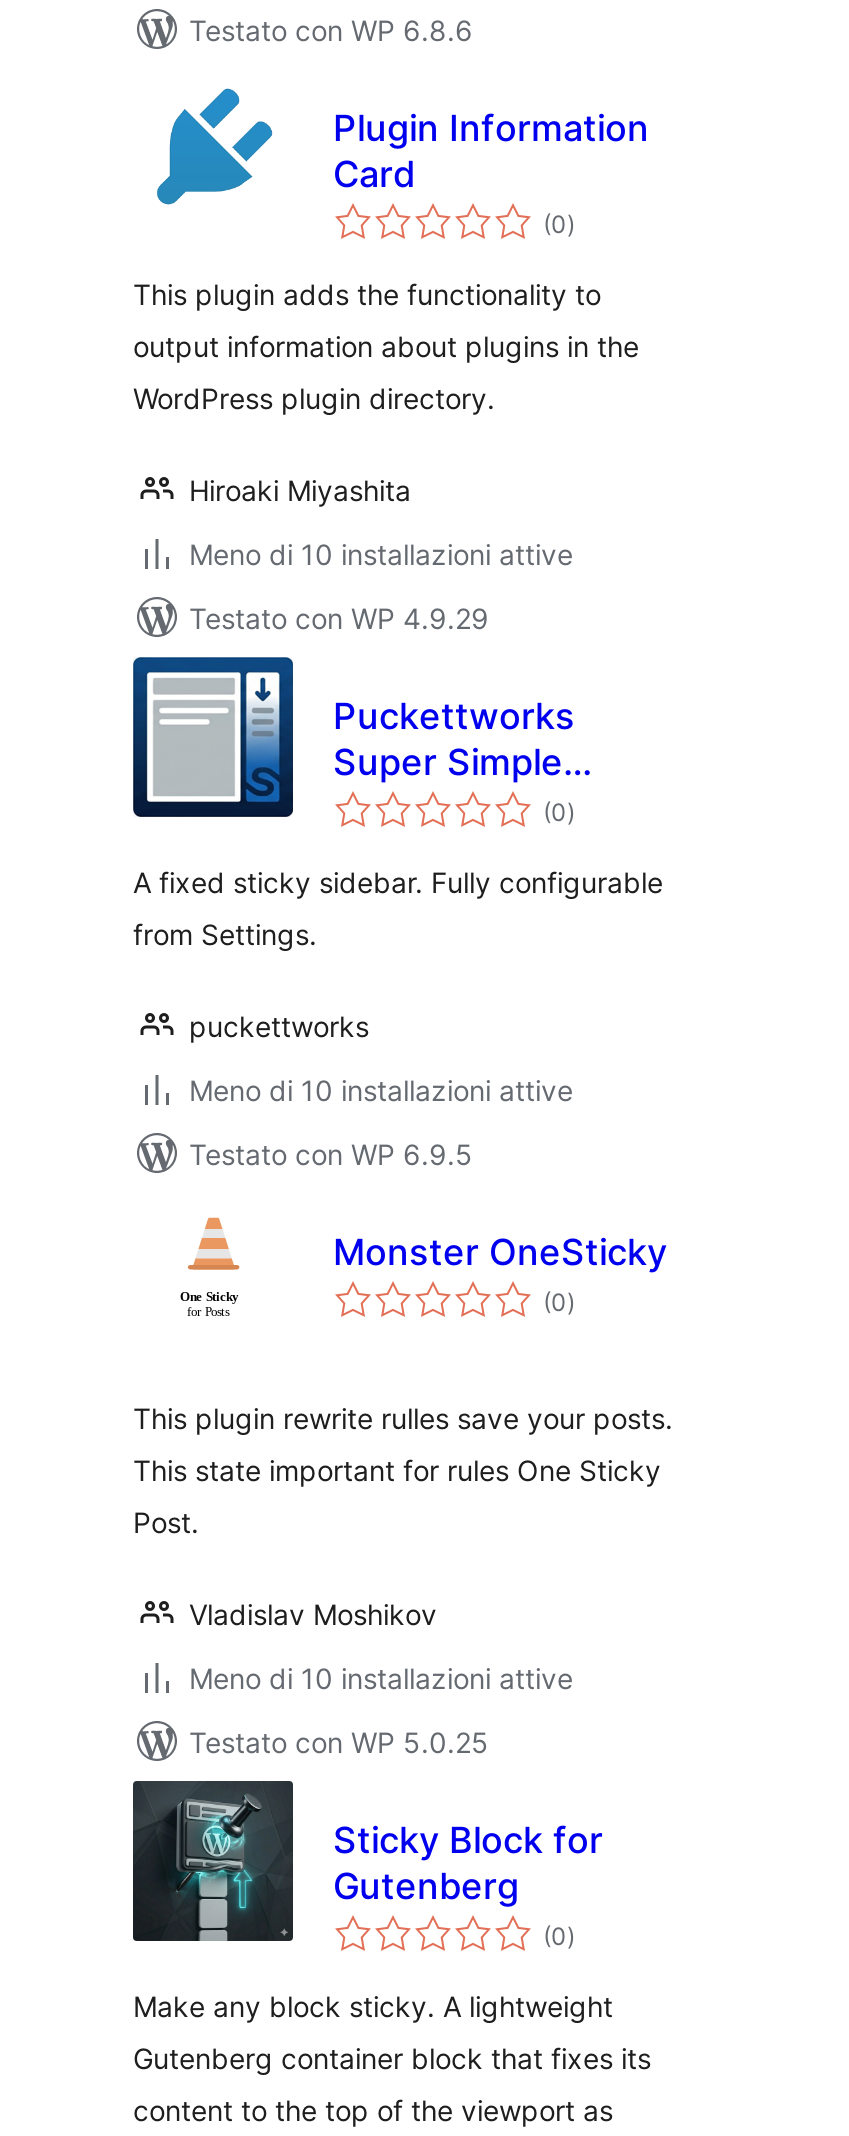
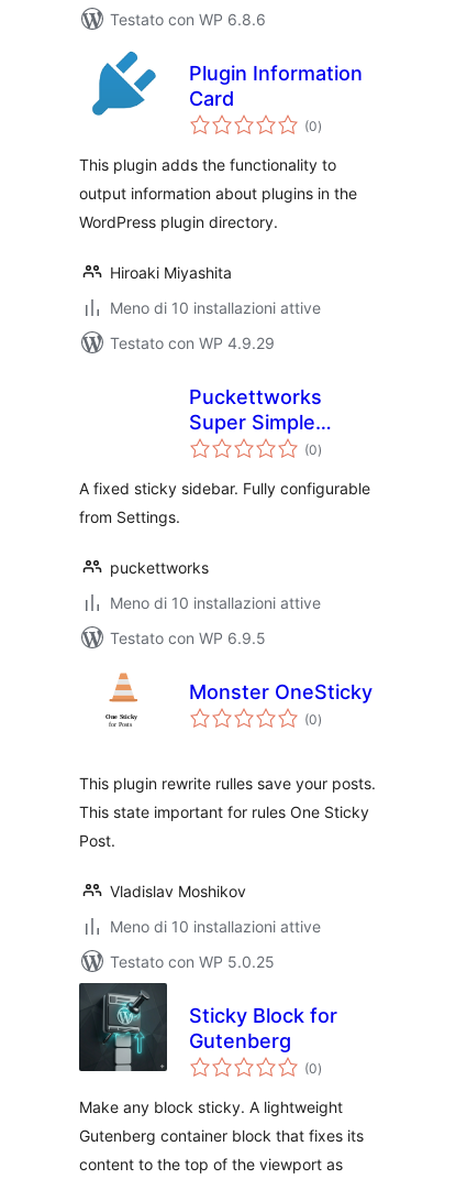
- [image]
